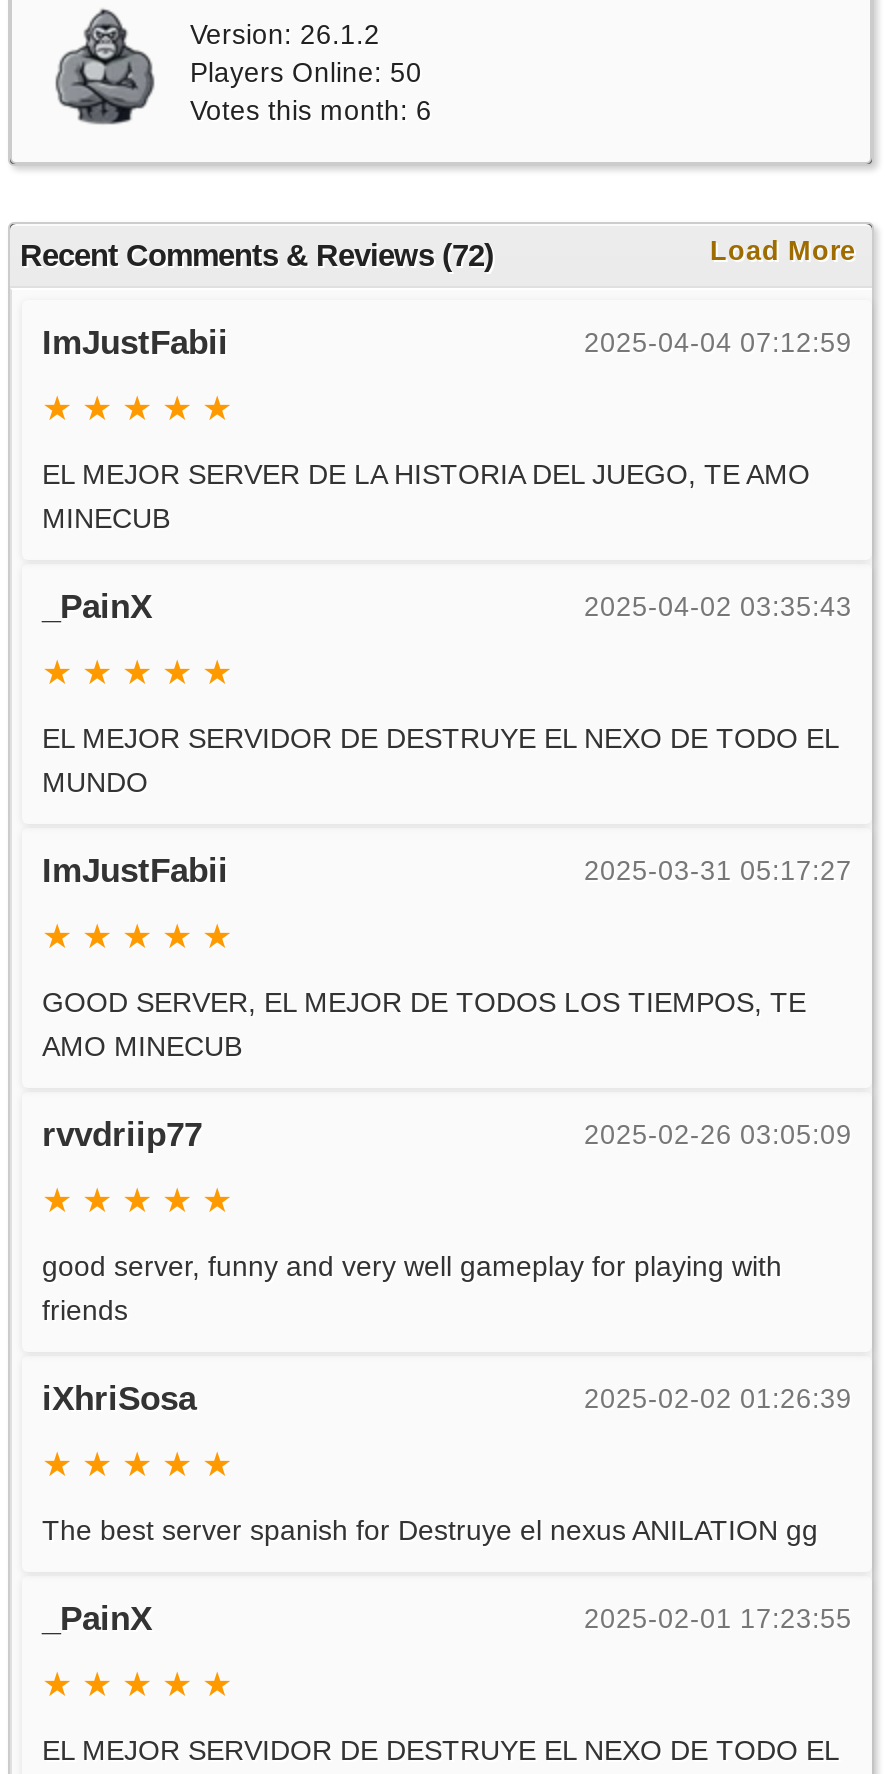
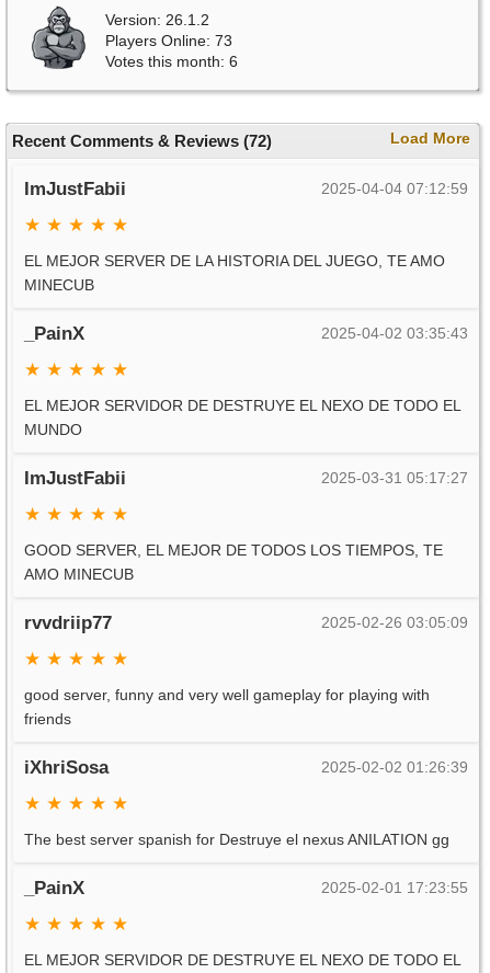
- Players Online: 50
+ Players Online: 73
